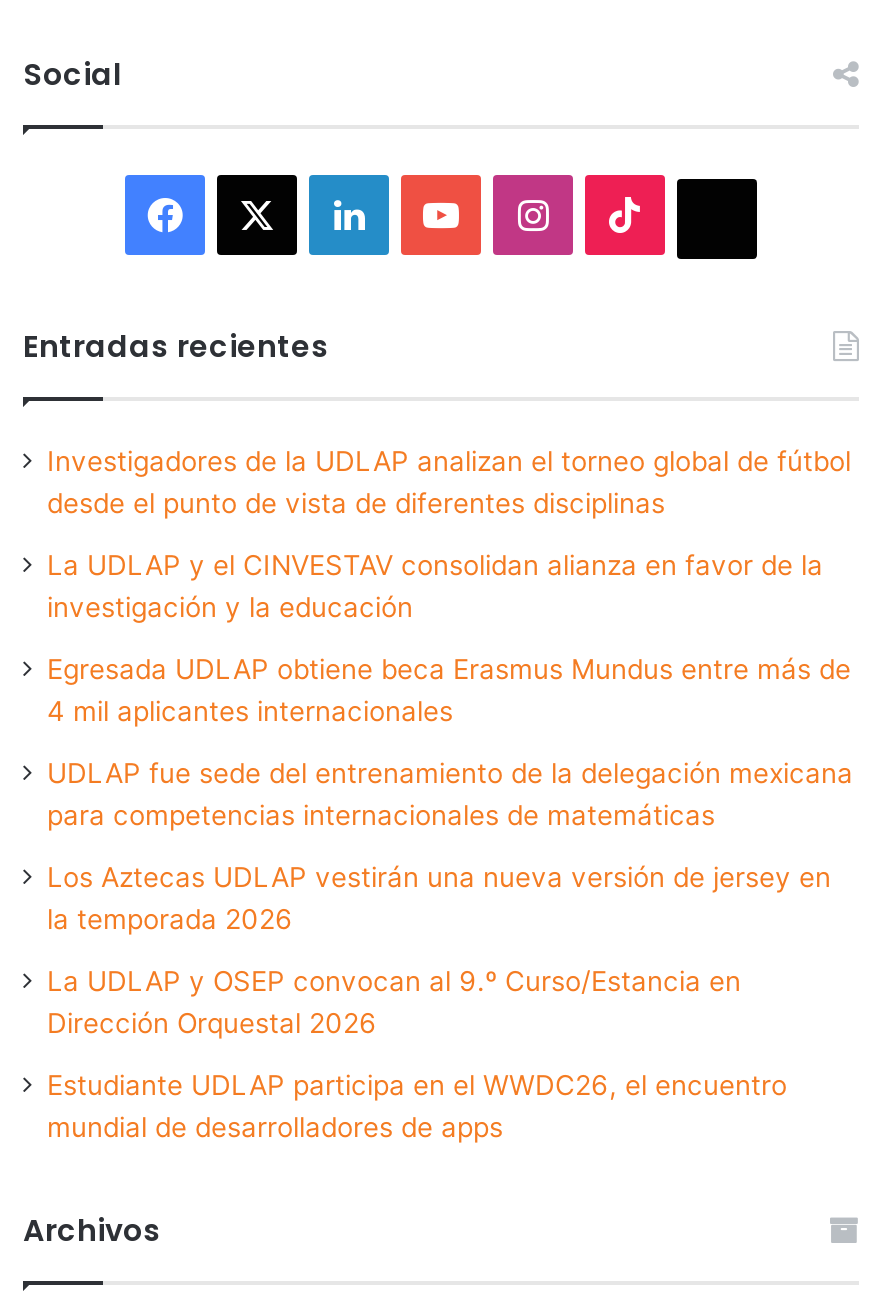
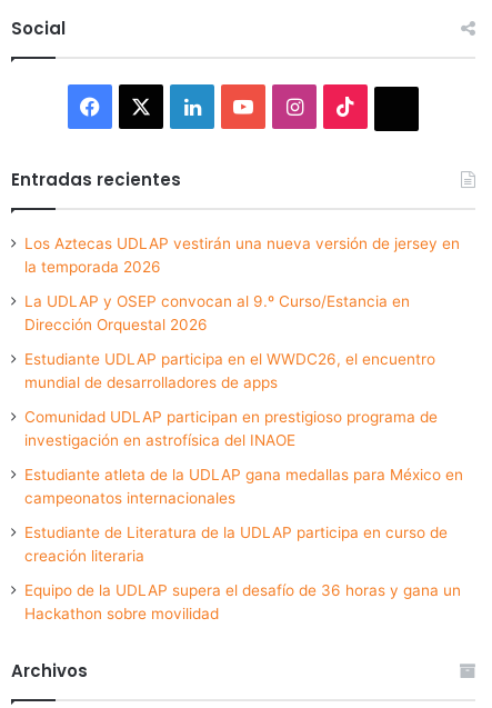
- Investigadores de la UDLAP analizan el torneo global de fútbol
- desde el punto de vista de diferentes disciplinas
- La UDLAP y el CINVESTAV consolidan alianza en favor de la
- investigación y la educación
- Egresada UDLAP obtiene beca Erasmus Mundus entre más de
- 4 mil aplicantes internacionales
- UDLAP fue sede del entrenamiento de la delegación mexicana
- para competencias internacionales de matemáticas

moved up: Los Aztecas UDLAP vestirán una nueva versión de jersey en | la temporada 2026 | La UDLAP y OSEP convocan al 9.º Curso/Estancia en | Dirección Orquestal 2026 | Estudiante UDLAP participa en el WWDC26, el encuentro | mundial de desarrolladores de apps

+ Comunidad UDLAP participan en prestigioso programa de
+ investigación en astrofísica del INAOE
+ Estudiante atleta de la UDLAP gana medallas para México en
+ campeonatos internacionales
+ Estudiante de Literatura de la UDLAP participa en curso de
+ creación literaria
+ Equipo de la UDLAP supera el desafío de 36 horas y gana un
+ Hackathon sobre movilidad
